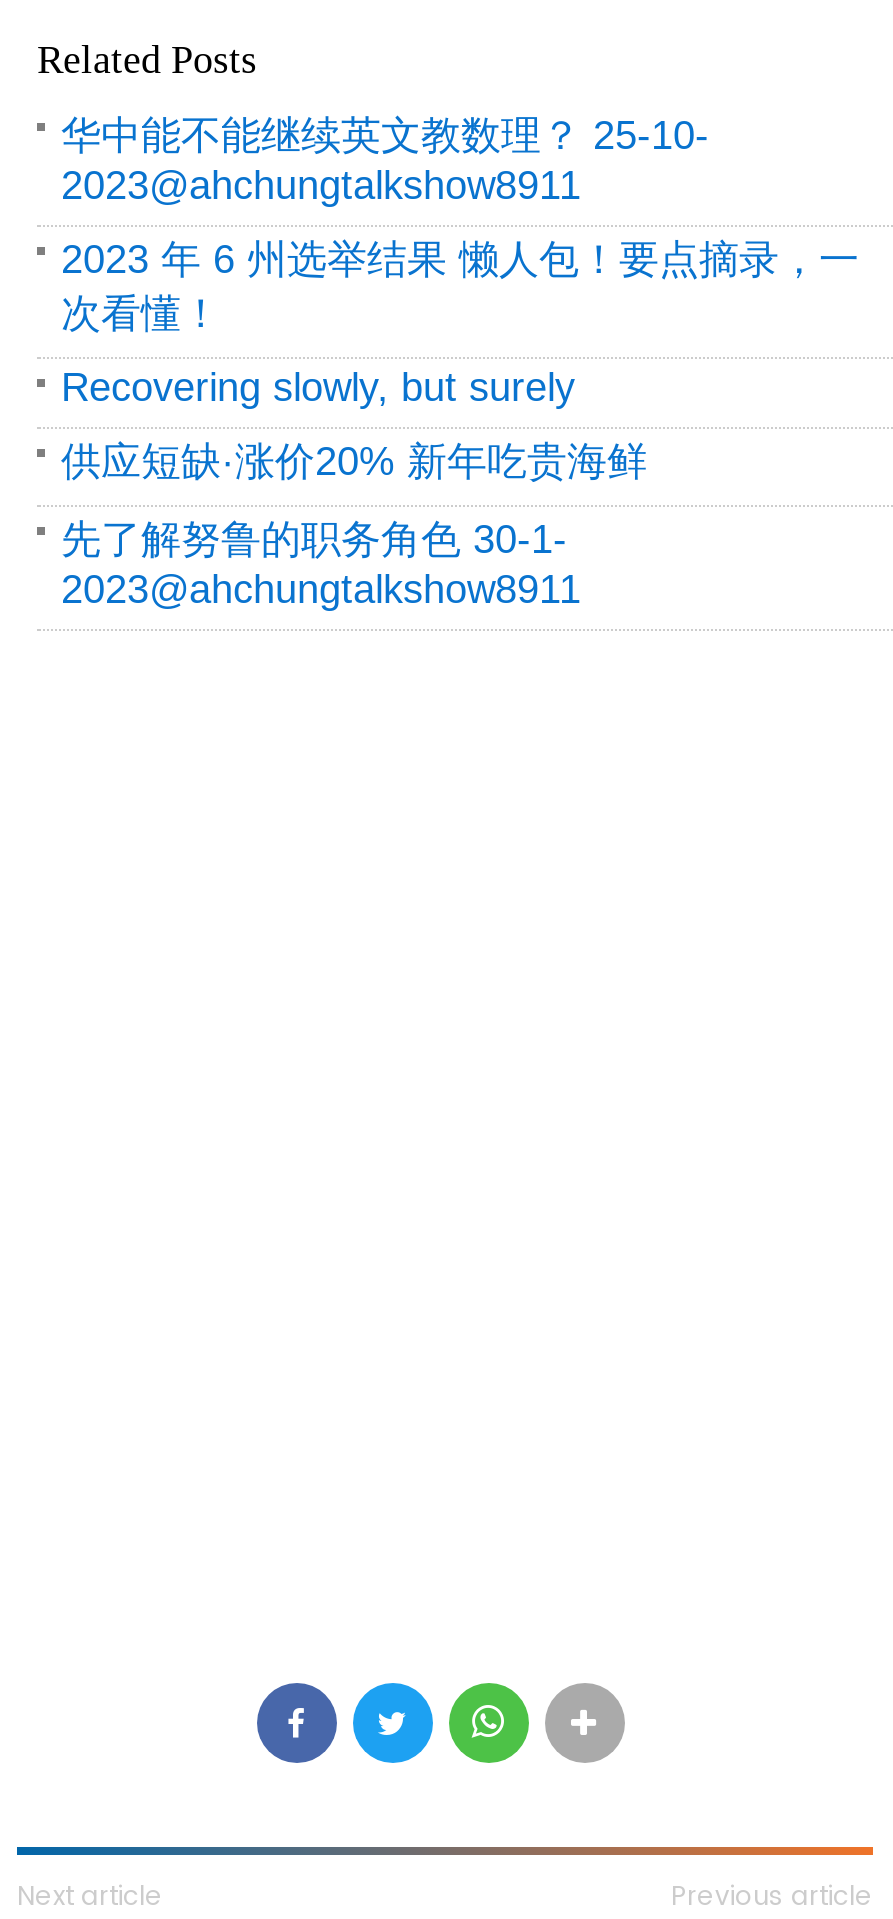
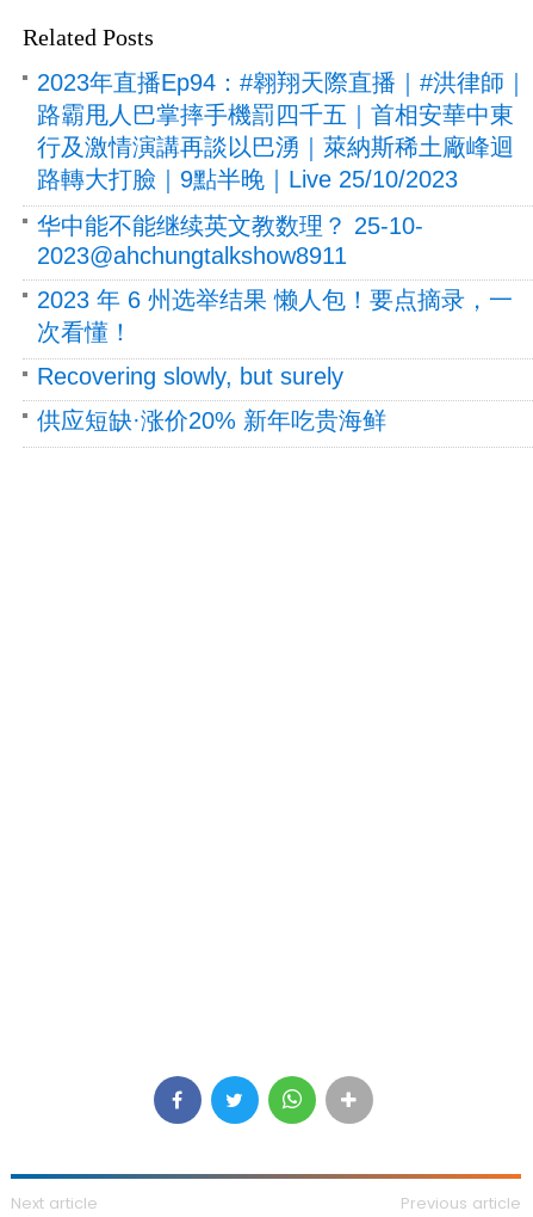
+ 2023年直播Ep94：#翱翔天際直播｜#洪律師｜
+ 路霸甩人巴掌摔手機罰四千五｜首相安華中東
+ 行及激情演講再談以巴湧｜萊納斯稀土廠峰迴
+ 路轉大打臉｜9點半晚｜Live 25/10/2023

moved down: 华中能不能继续英文教数理？ 25-10- | 2023@ahchungtalkshow8911 | 2023 年 6 州选举结果 懒人包！要点摘录，一 | 次看懂！ | Recovering slowly, but surely | 供应短缺·涨价20% 新年吃贵海鲜

- 先了解努鲁的职务角色 30-1-
- 2023@ahchungtalkshow8911
